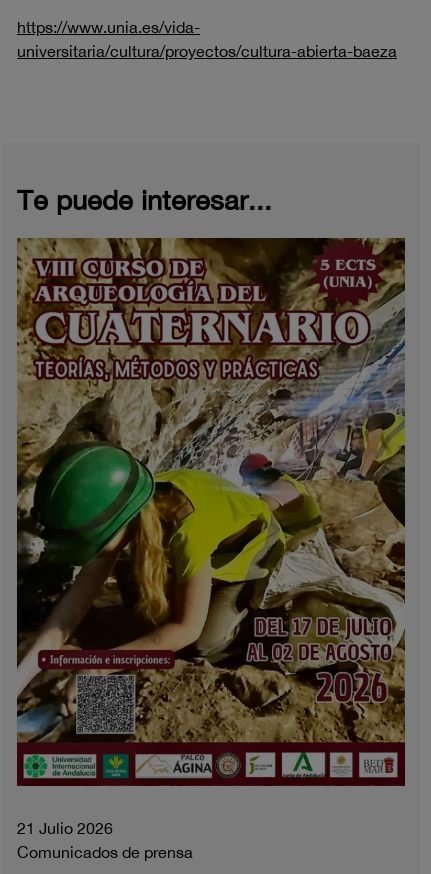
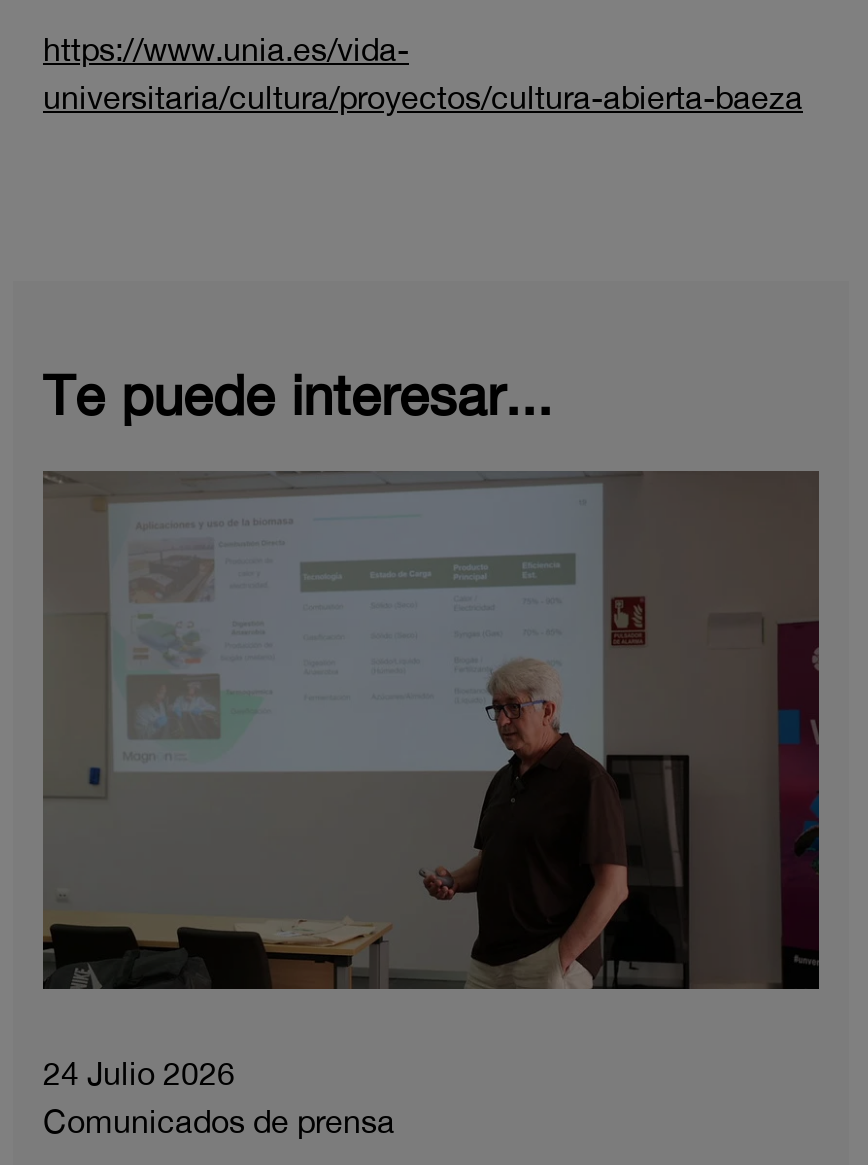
- [image]
- 21 Julio 2026
+ [image]
+ 24 Julio 2026
